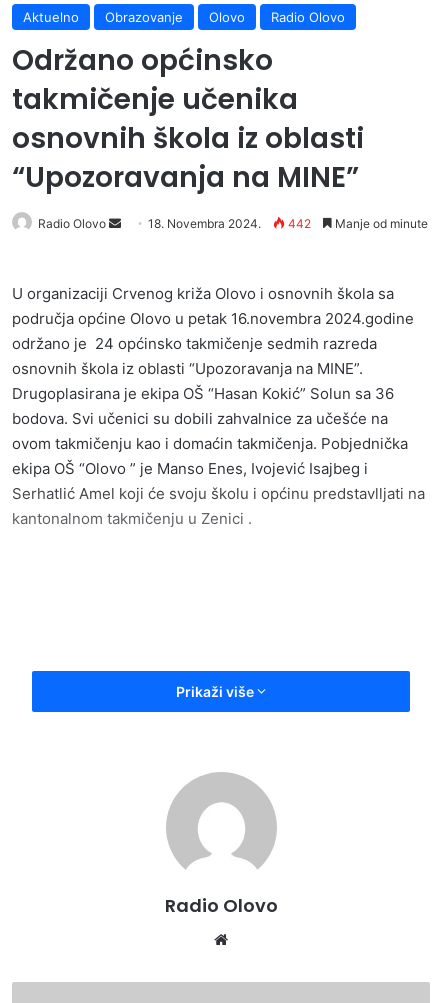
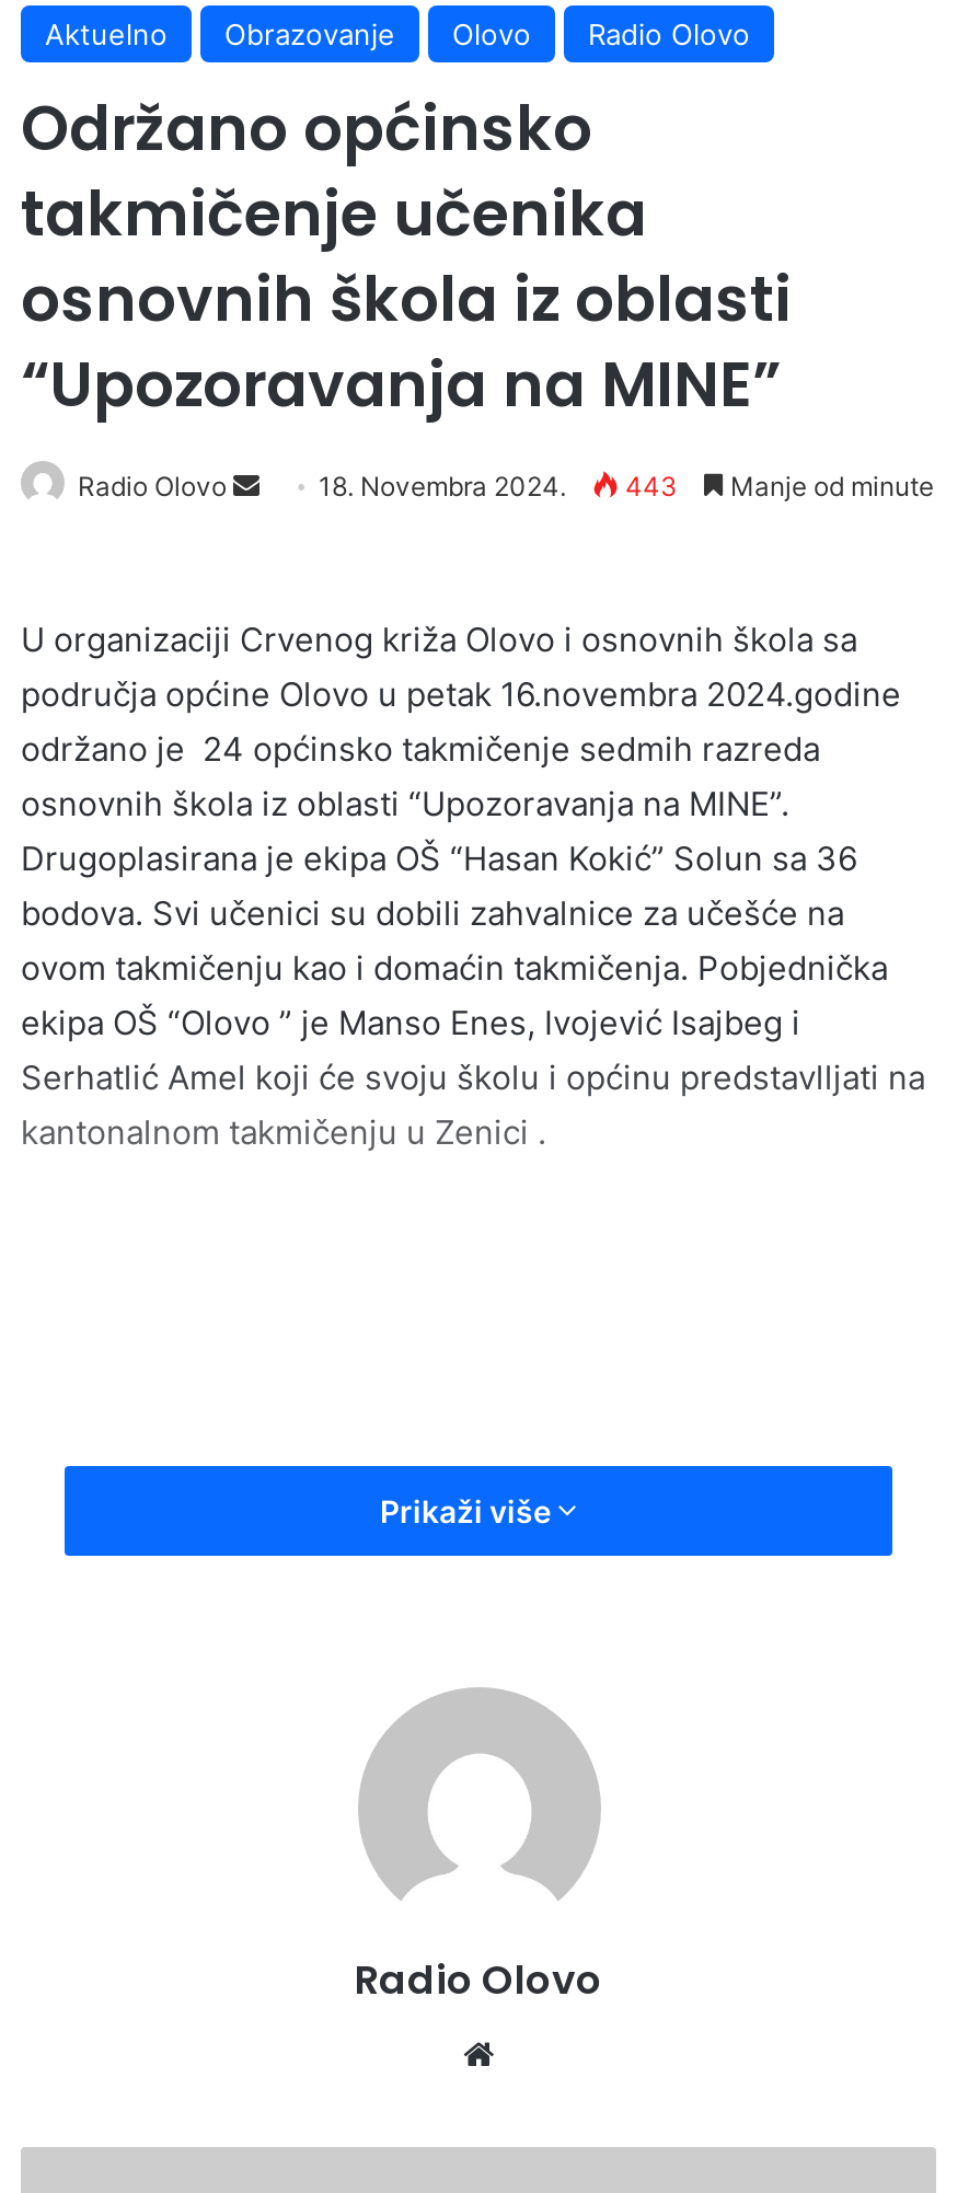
- 442
+ 443
